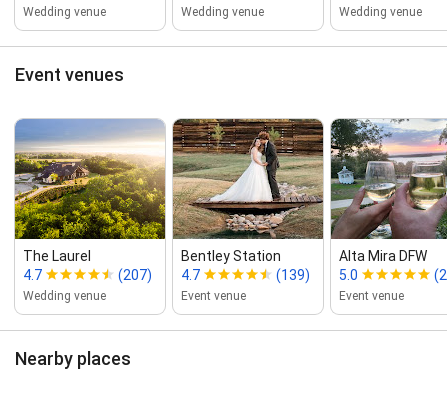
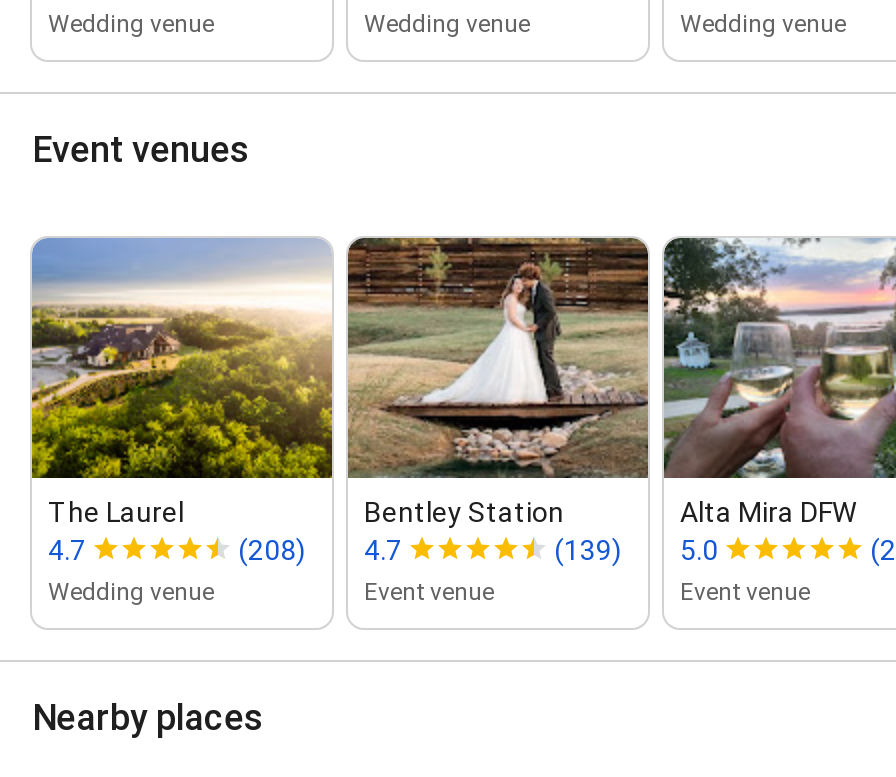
- (207) 4.7
+ (208) 4.7
